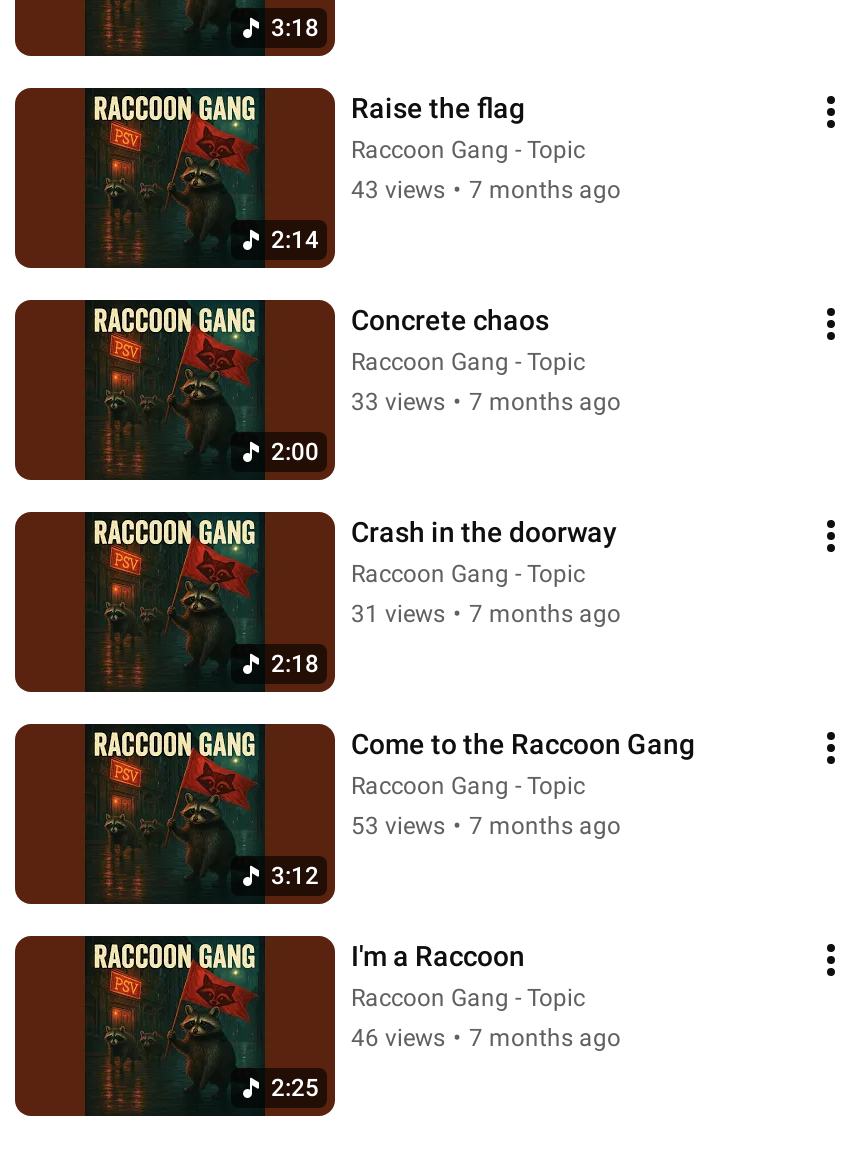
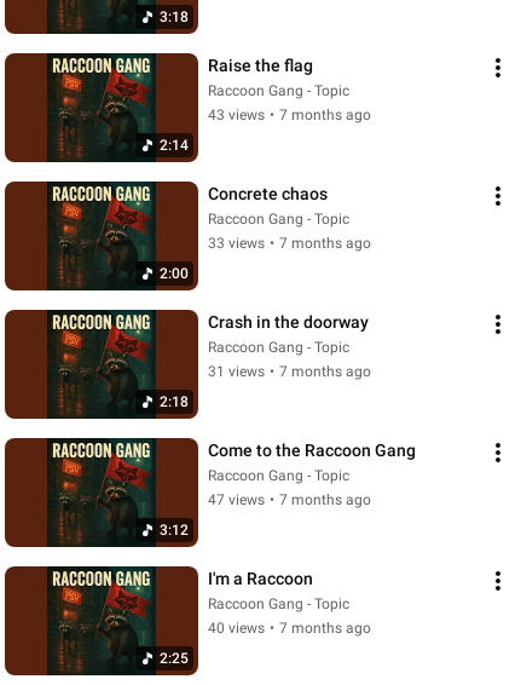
- 53 views • 7 months ago
+ 47 views • 7 months ago

- 46 views • 7 months ago
+ 40 views • 7 months ago
